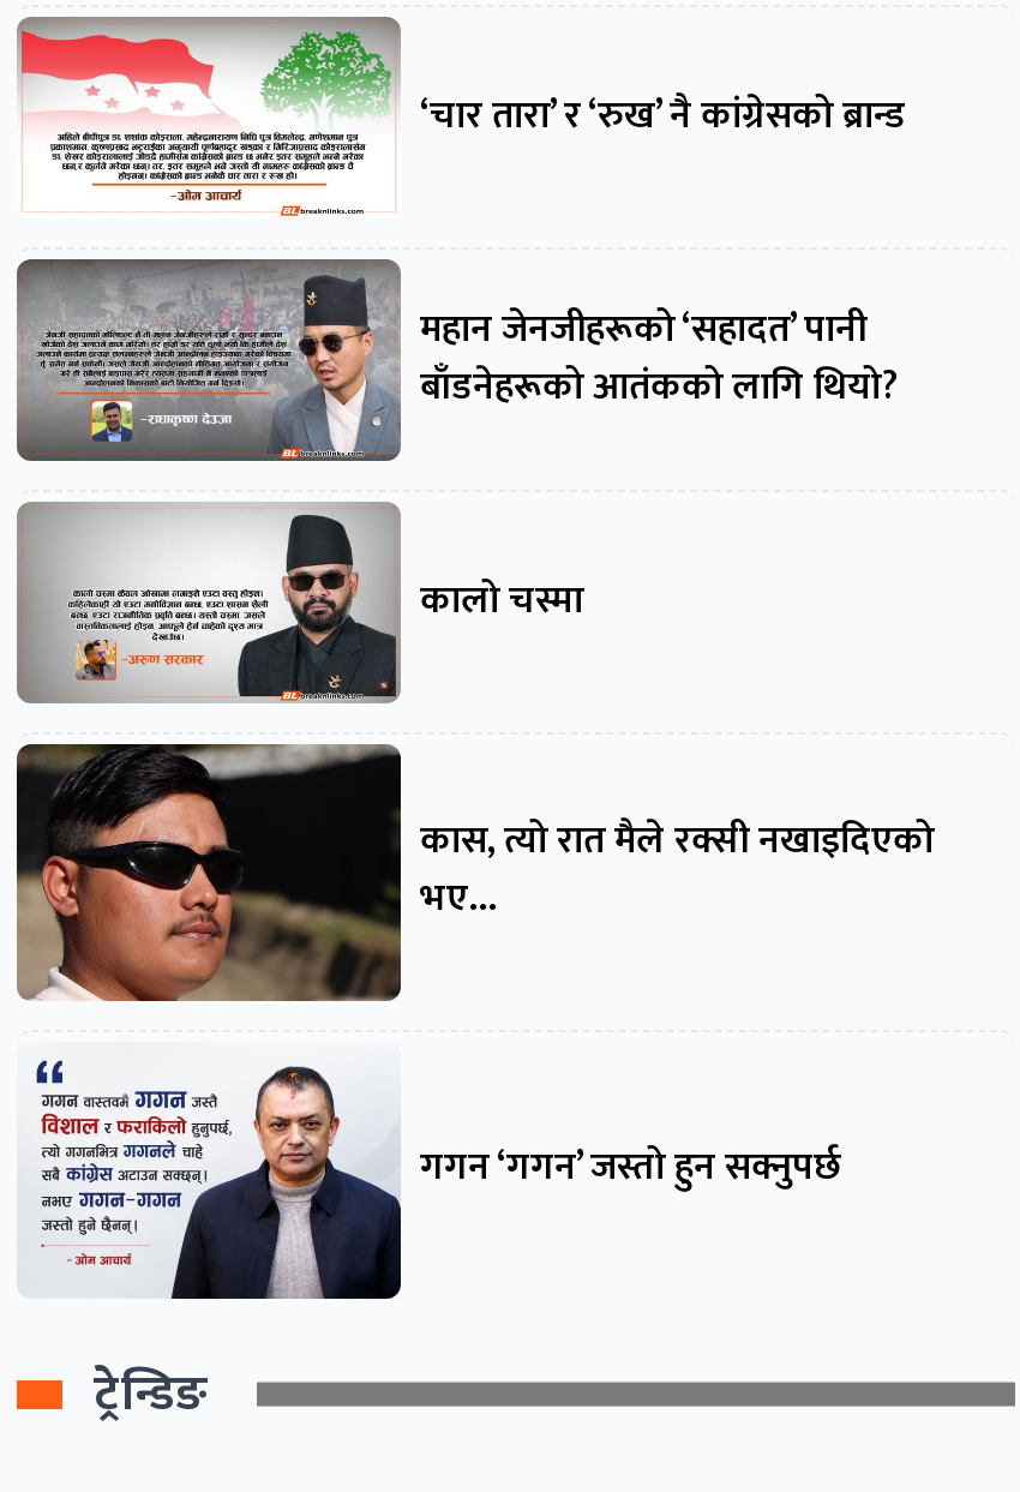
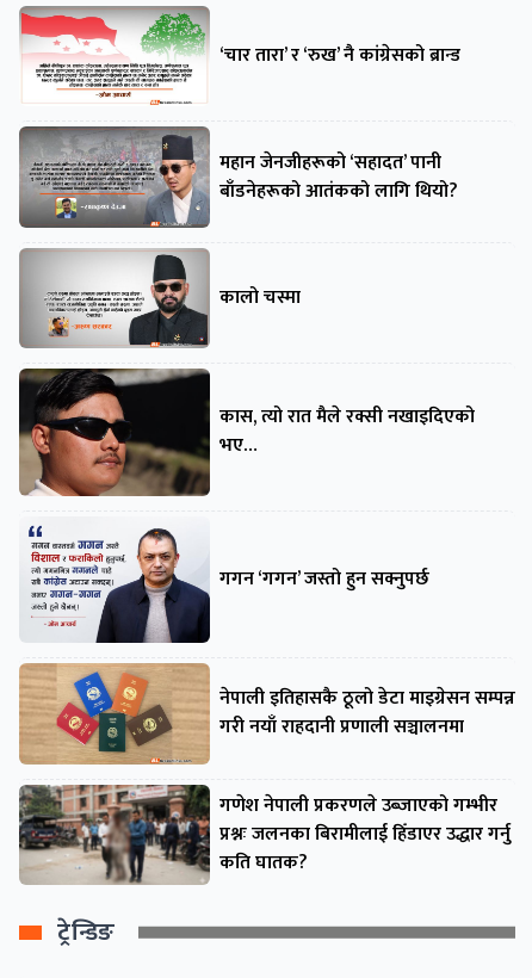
+ [image]
+ नेपाली इतिहासकै ठूलो डेटा माइग्रेसन सम्पन्न
+ गरी नयाँ राहदानी प्रणाली सञ्चालनमा
+ गणेश नेपाली प्रकरणले उब्जाएको गम्भीर
+ प्रश्नः जलनका बिरामीलाई हिँडाएर उद्धार गर्नु
+ कति घातक?

+ [image]
